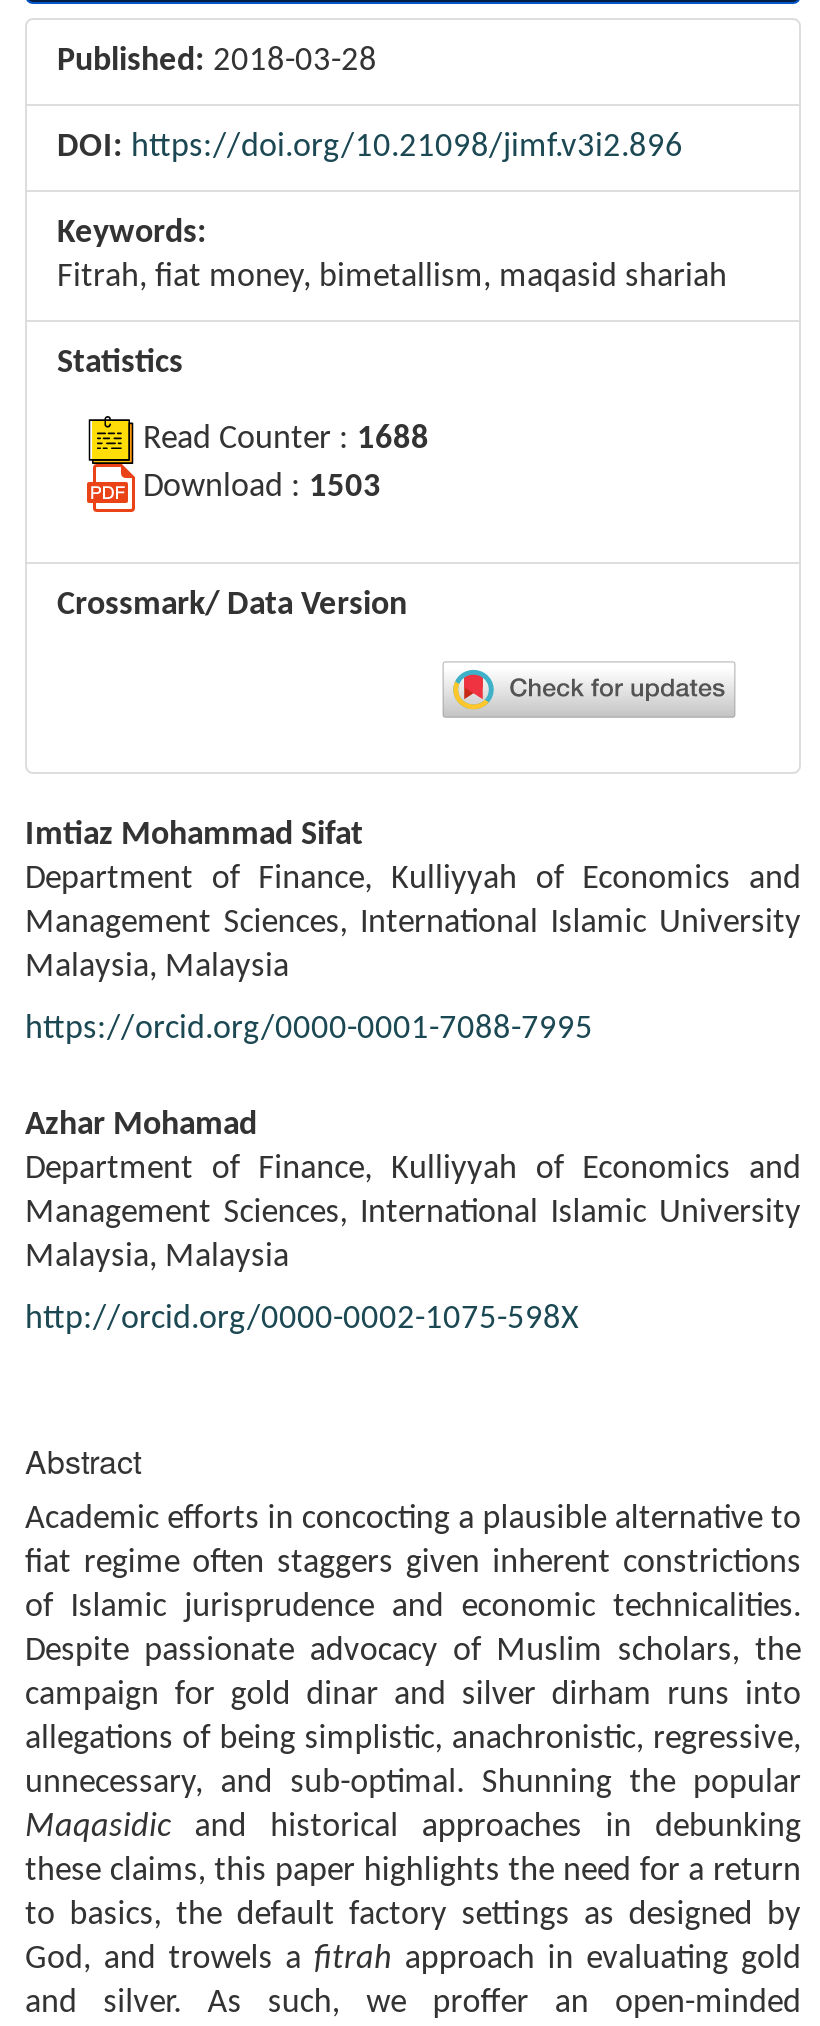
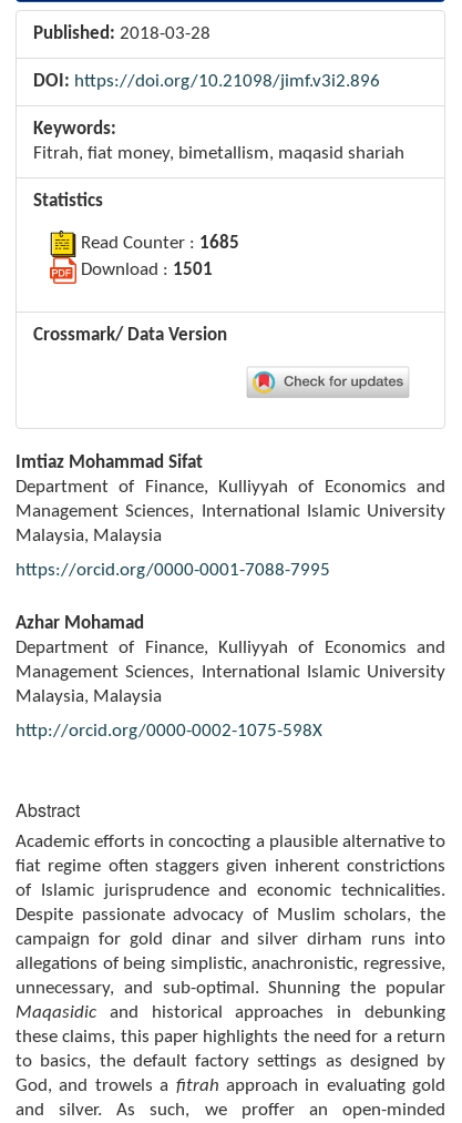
- Read Counter : 1688
+ Read Counter : 1685

- Download : 1503
+ Download : 1501
